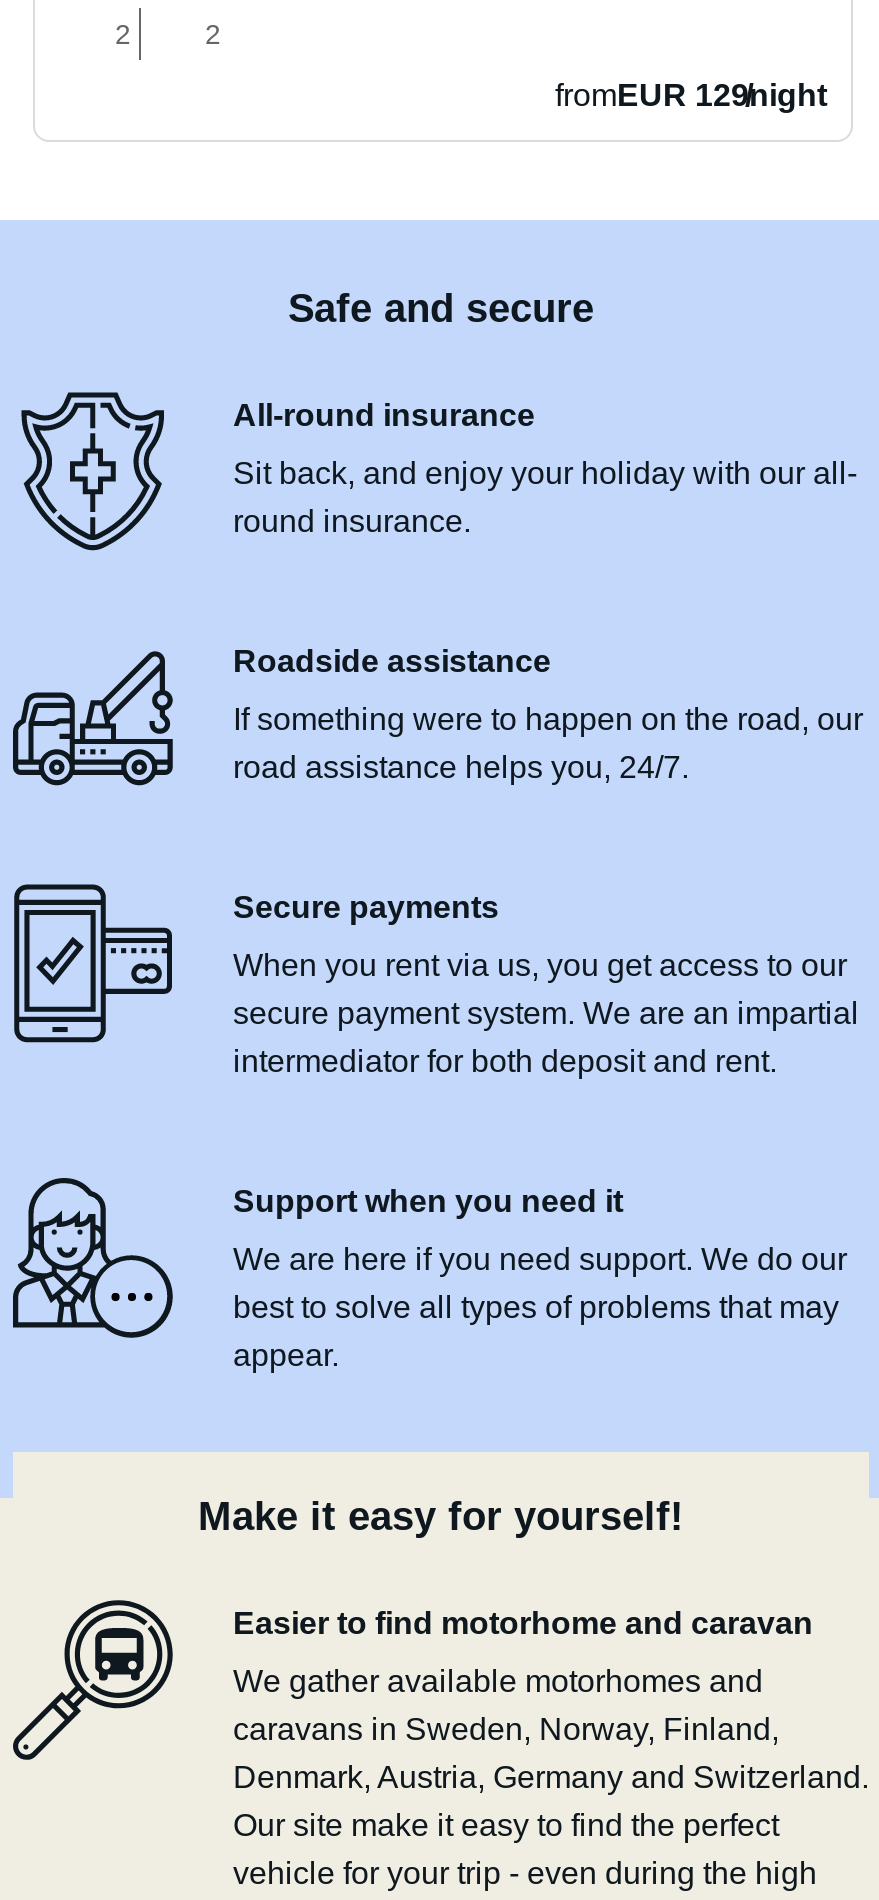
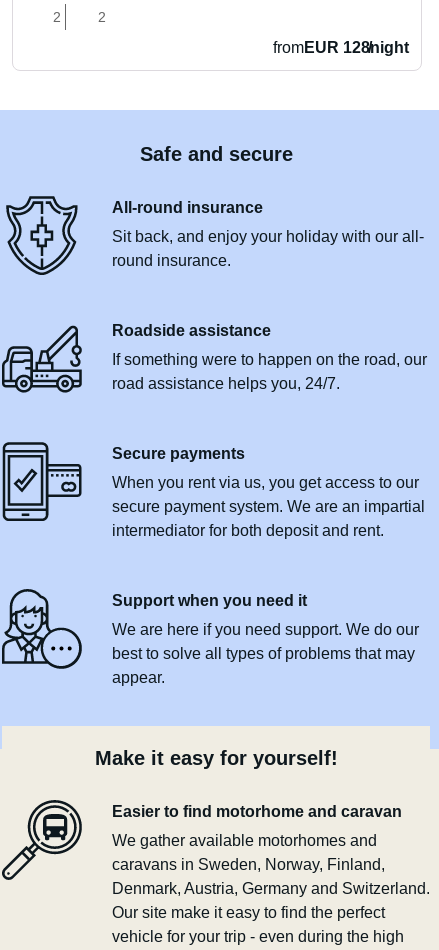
- fromEUR 129/night
+ fromEUR 128/night
